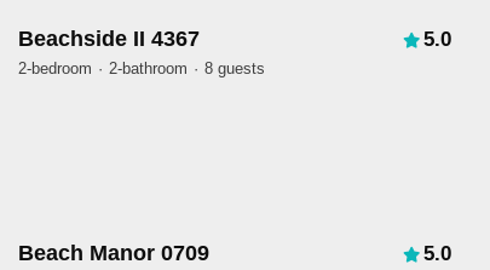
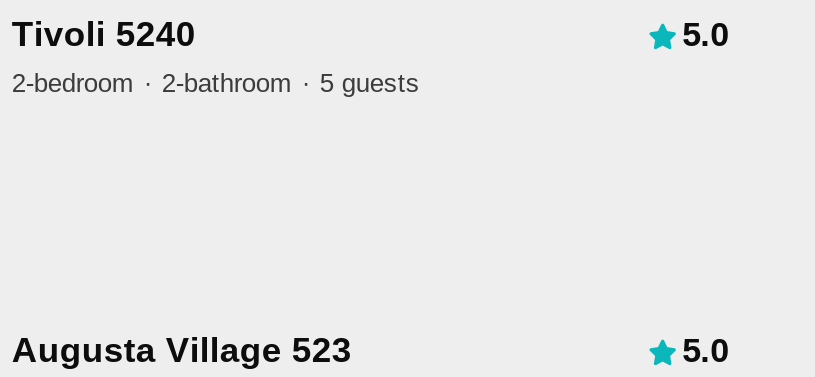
- Beachside II 4367
+ Tivoli 5240

- 2-bedroom 2-bathroom 8 guests
+ 2-bedroom 2-bathroom 5 guests

- Beach Manor 0709
+ Augusta Village 523
